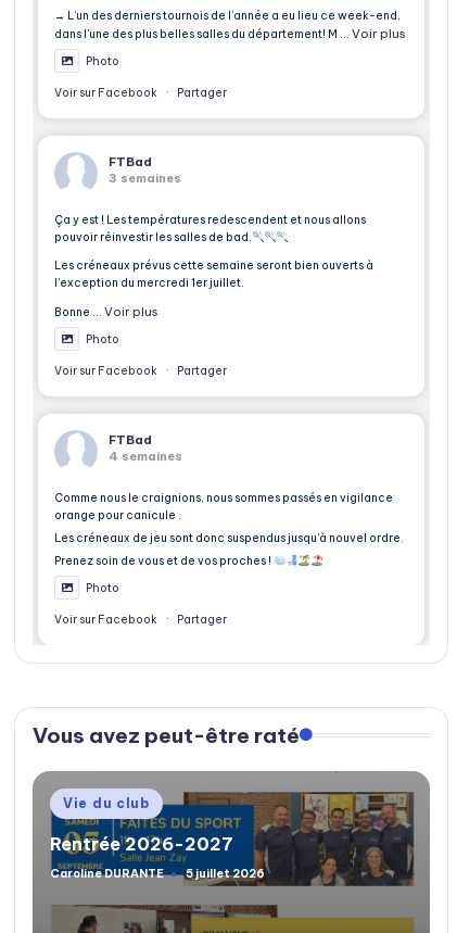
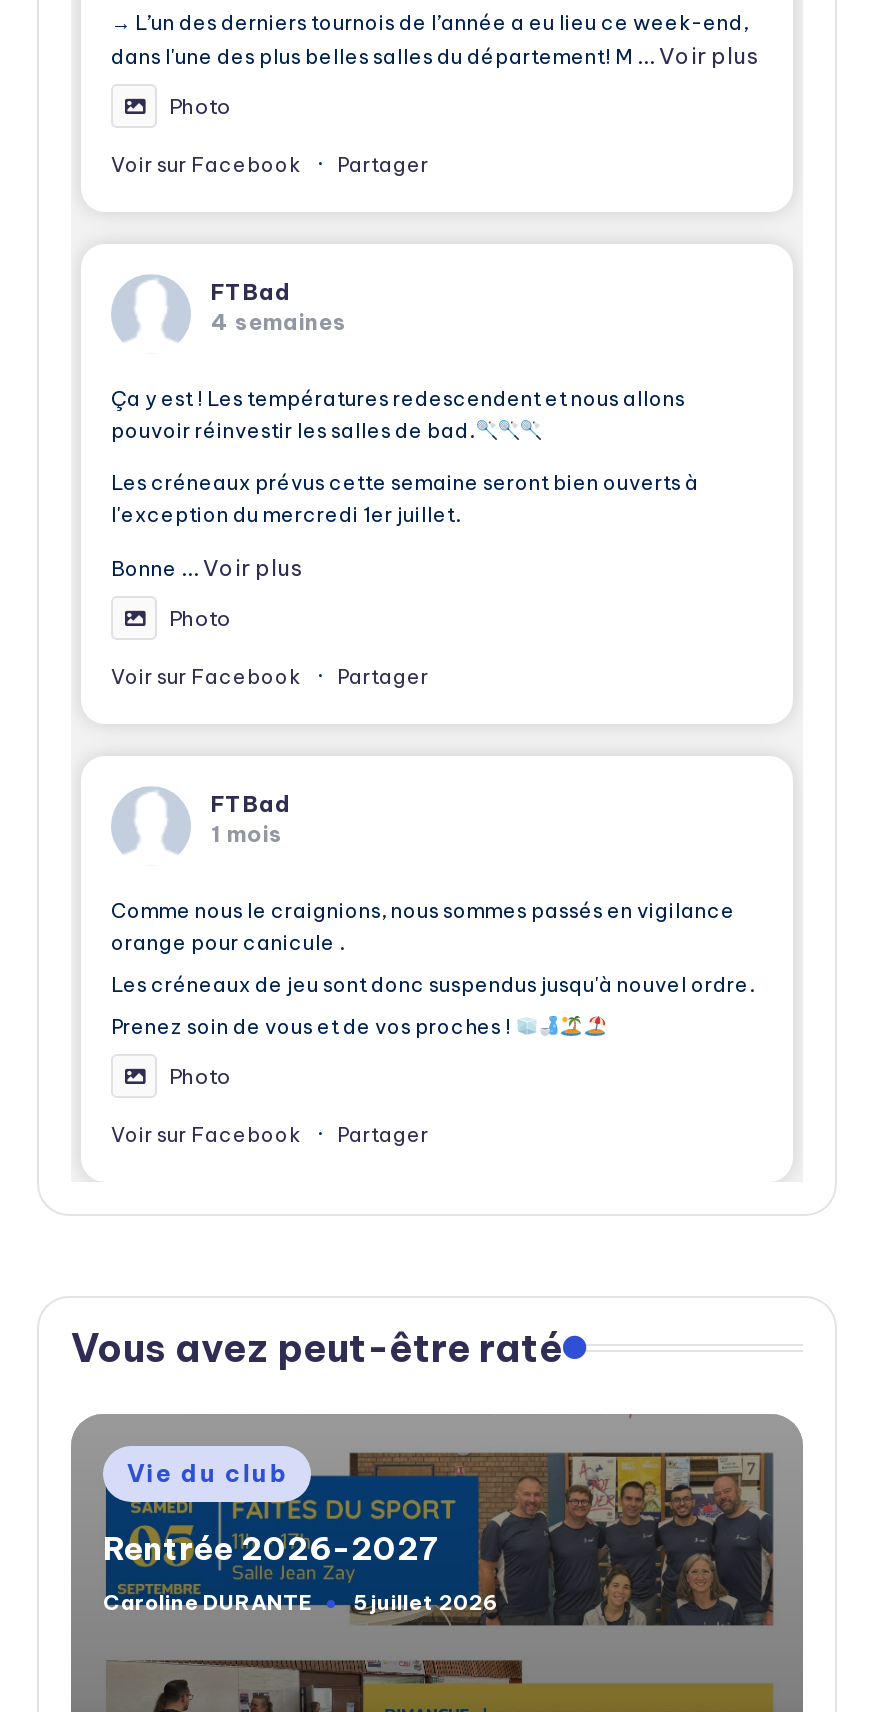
- 3 semaines
+ 4 semaines

- 4 semaines
+ 1 mois
